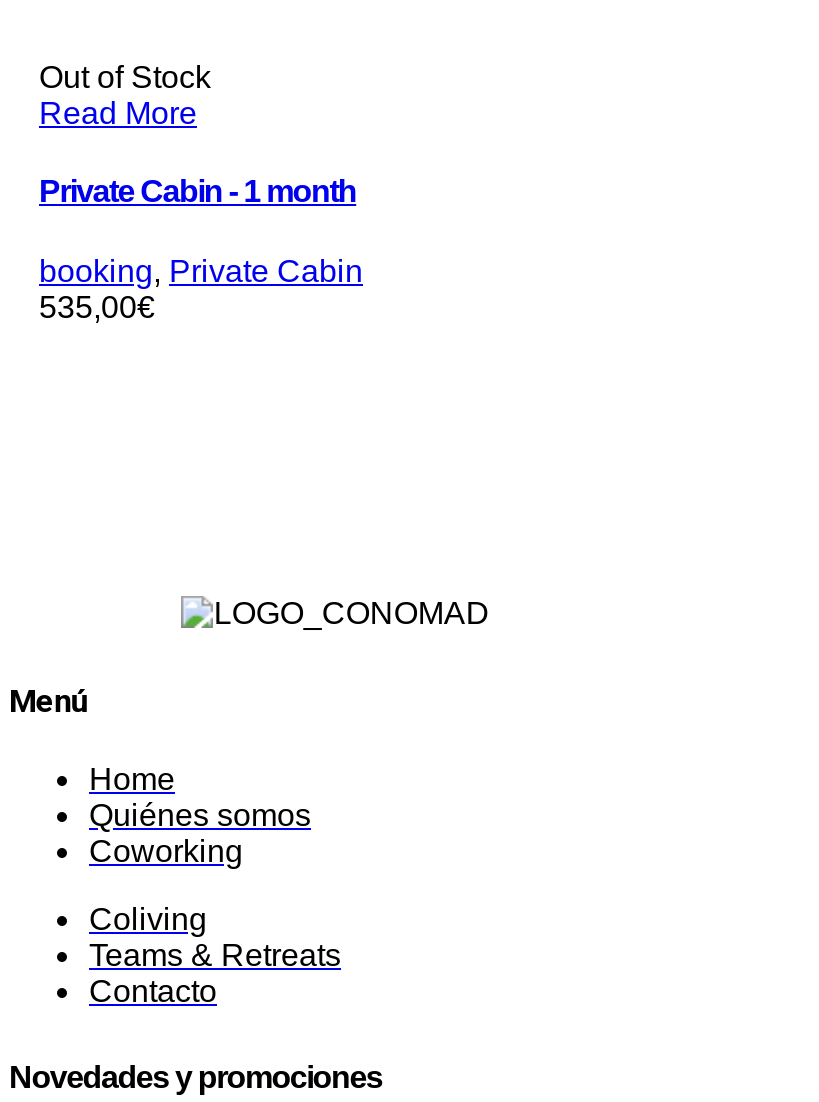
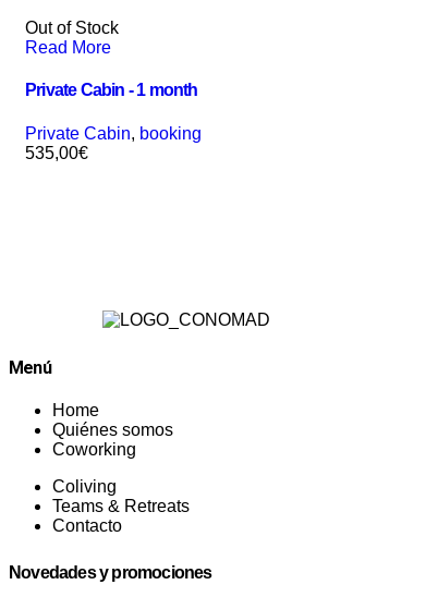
- booking, Private Cabin
+ Private Cabin, booking
